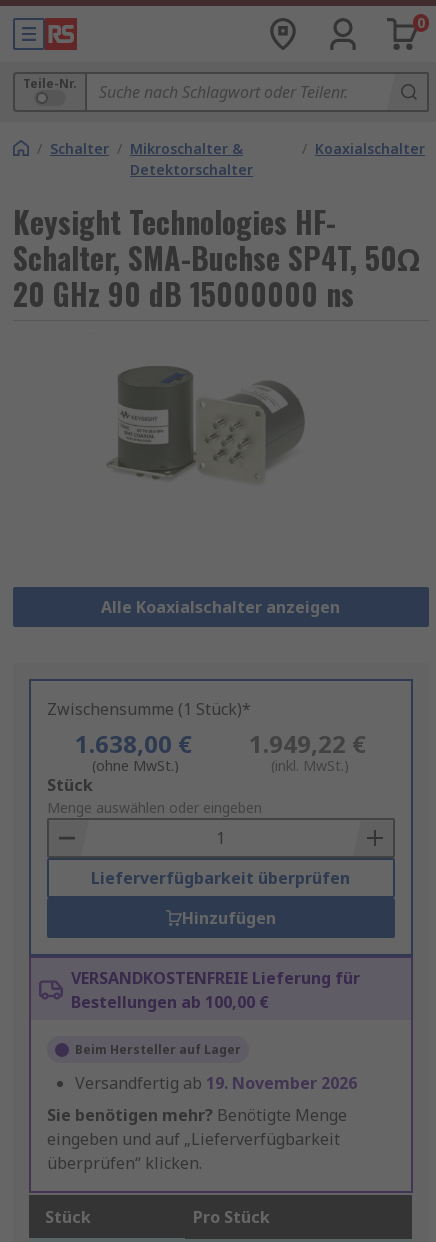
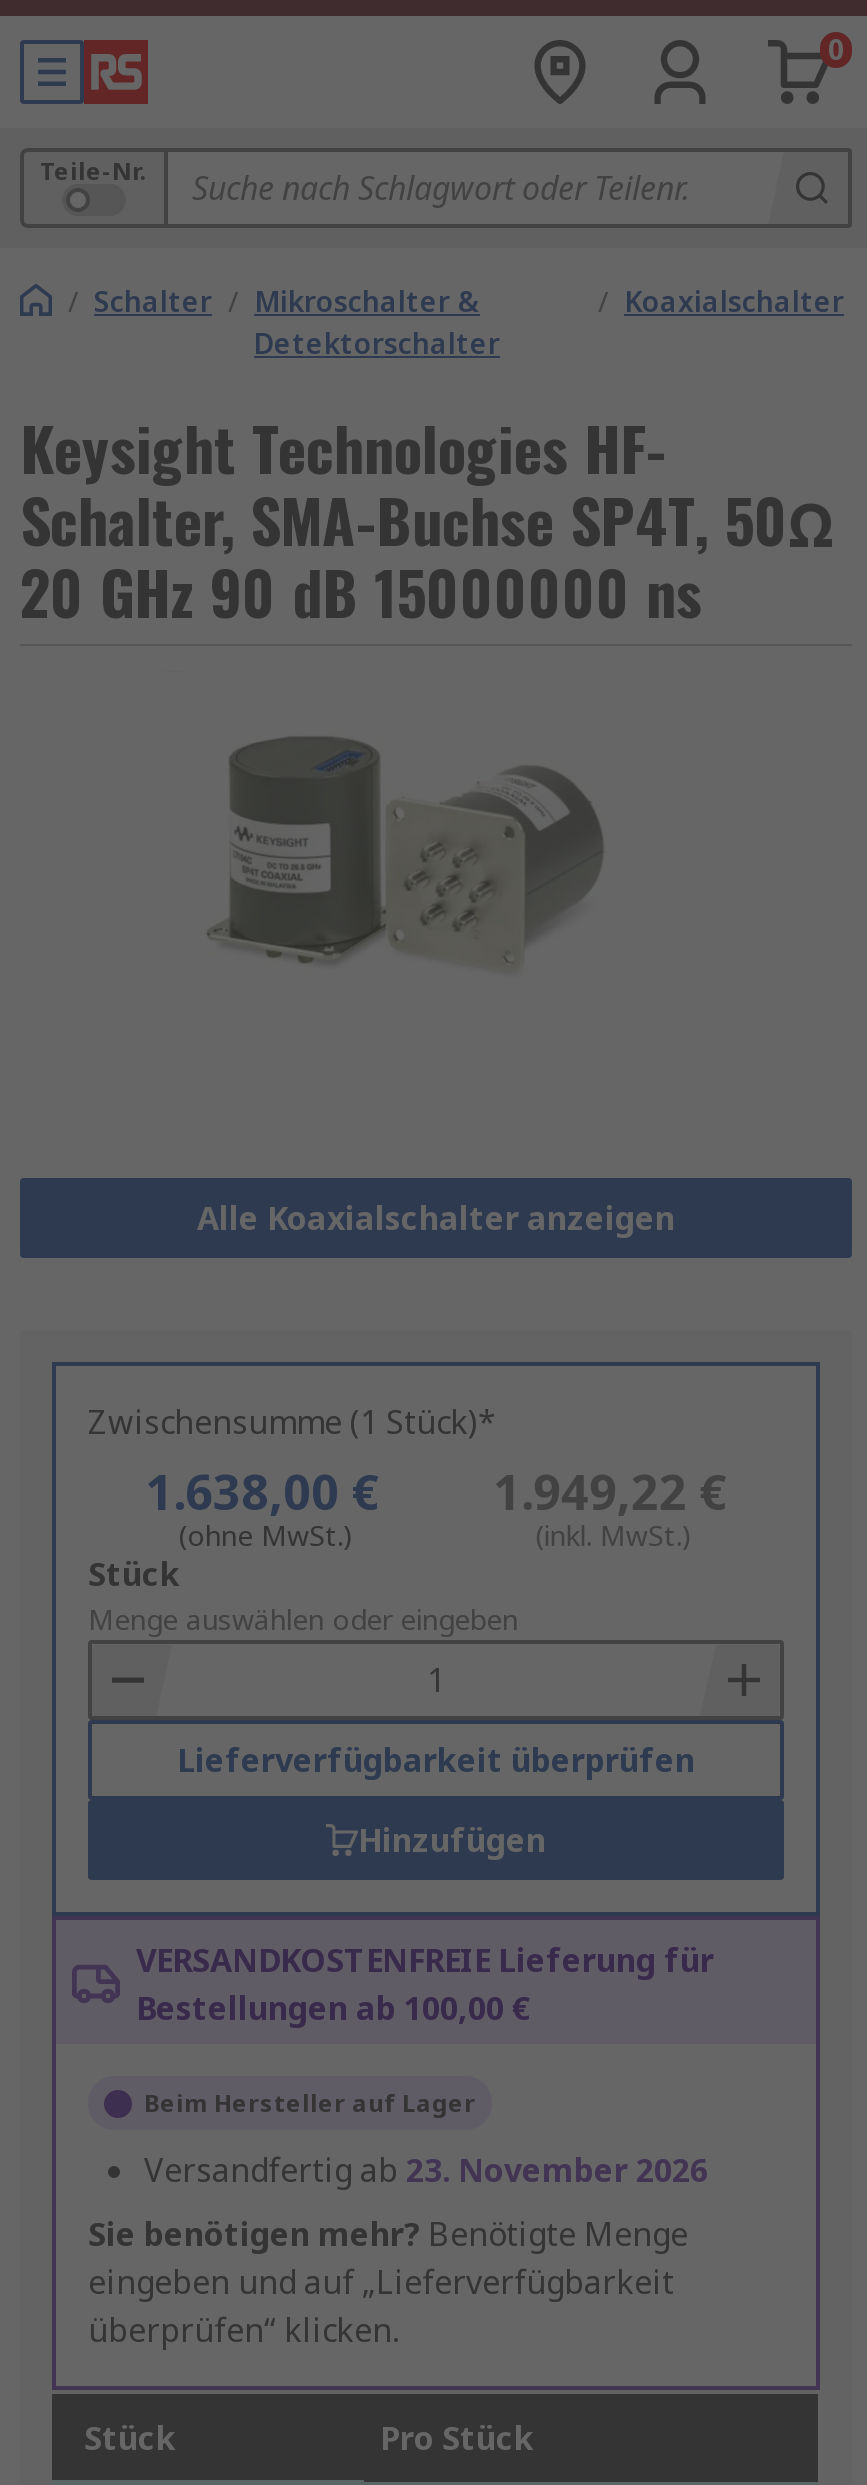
- Versandfertig ab 19. November 2026
+ Versandfertig ab 23. November 2026
